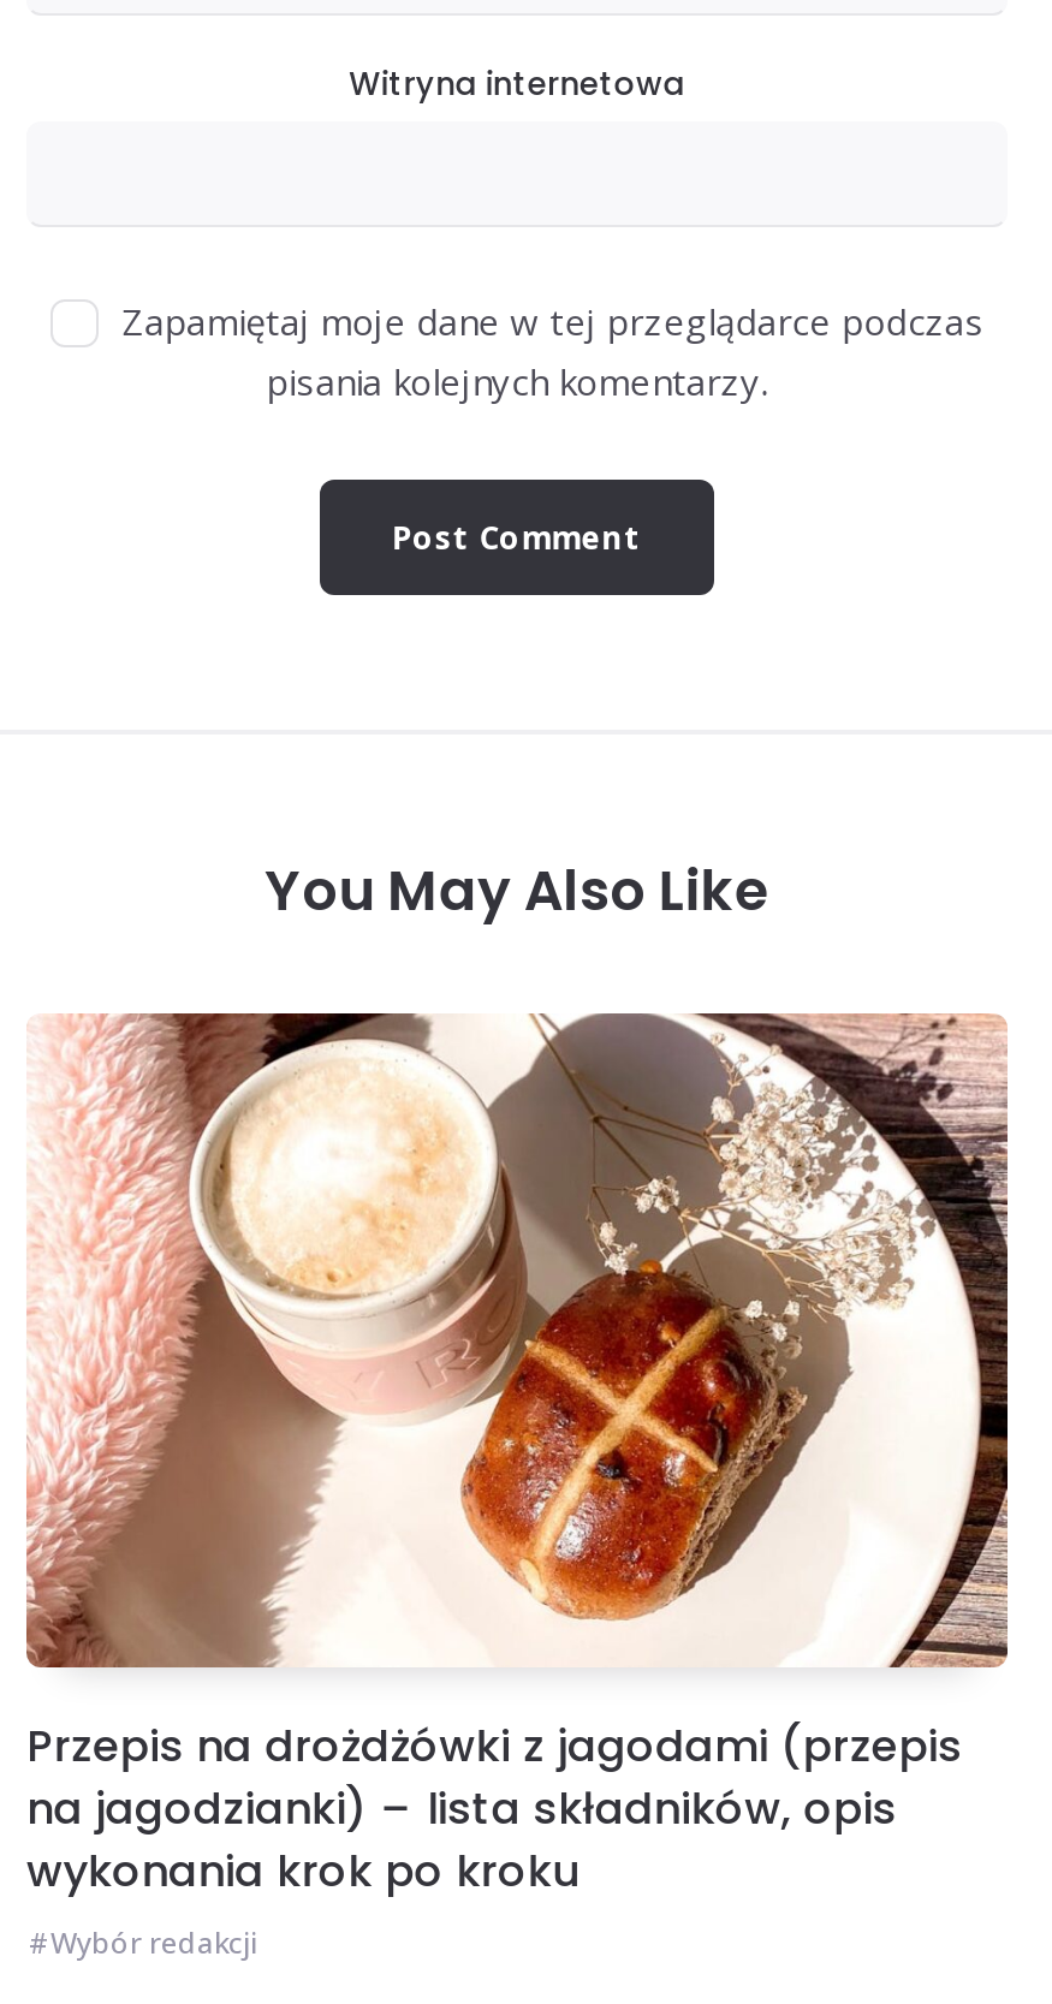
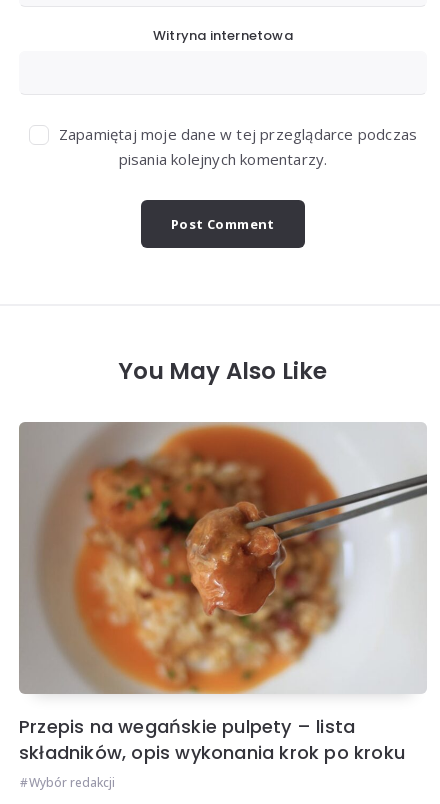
- [image]
- Przepis na drożdżówki z jagodami (przepis
- na jagodzianki) – lista składników, opis
- wykonania krok po kroku
+ [image]
+ Przepis na wegańskie pulpety – lista
+ składników, opis wykonania krok po kroku
